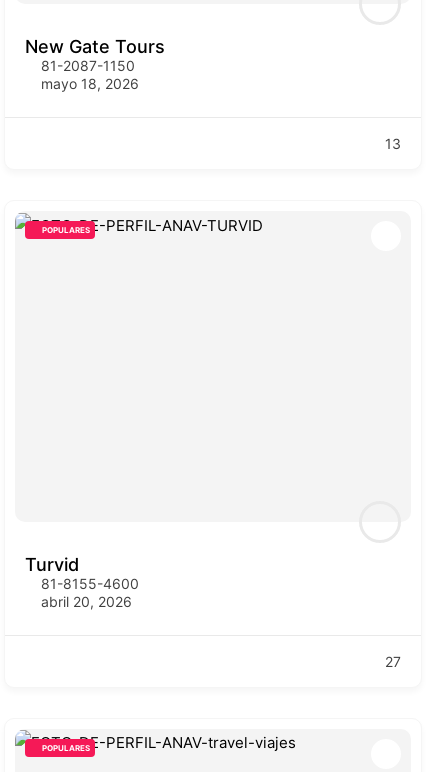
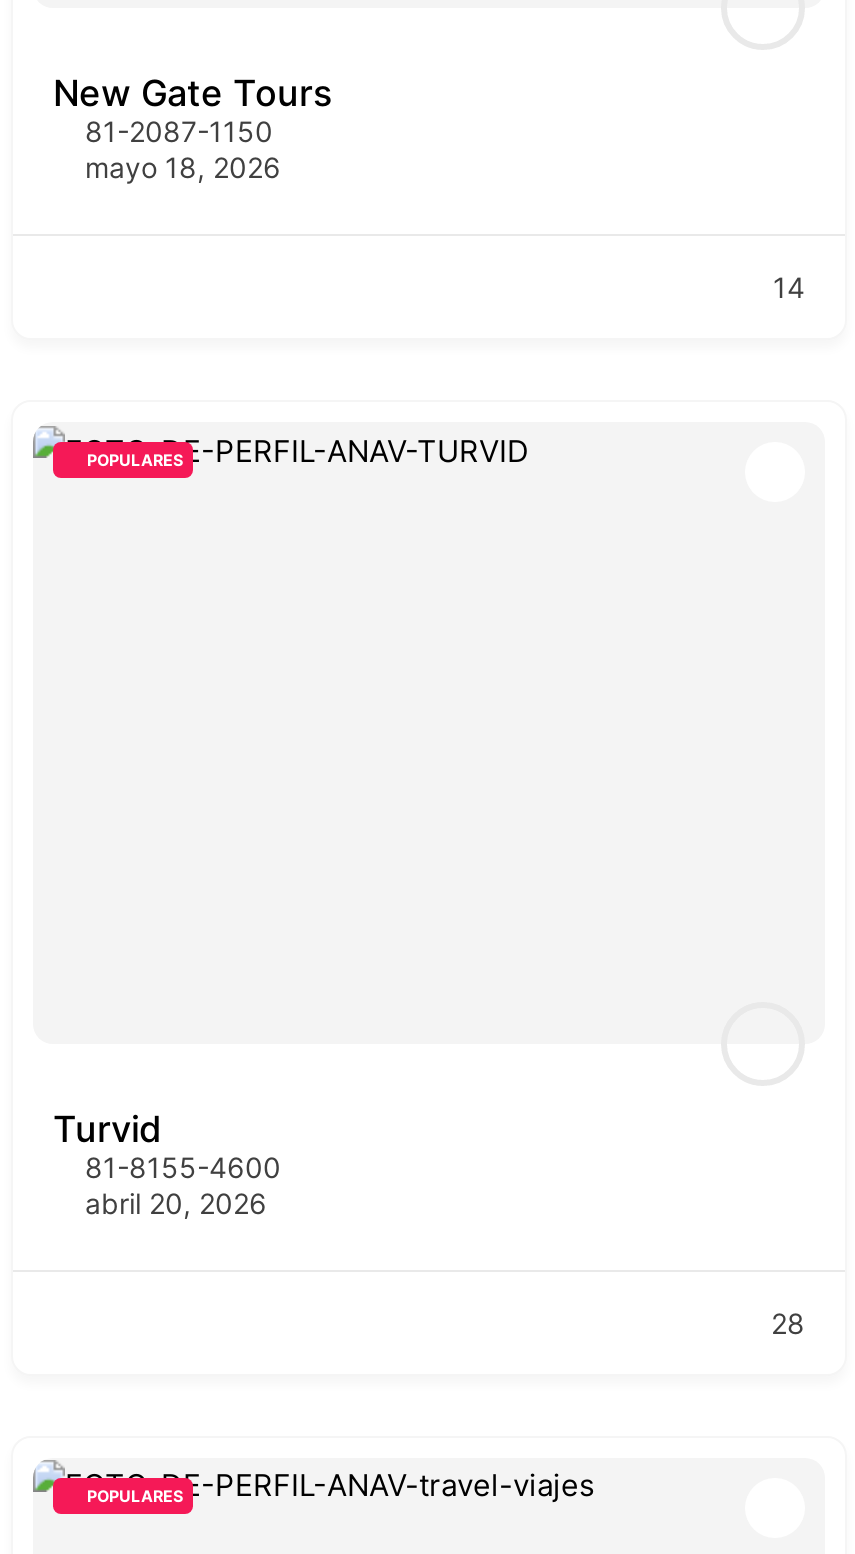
- 13
+ 14

- 27
+ 28
